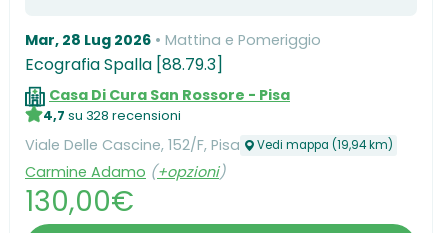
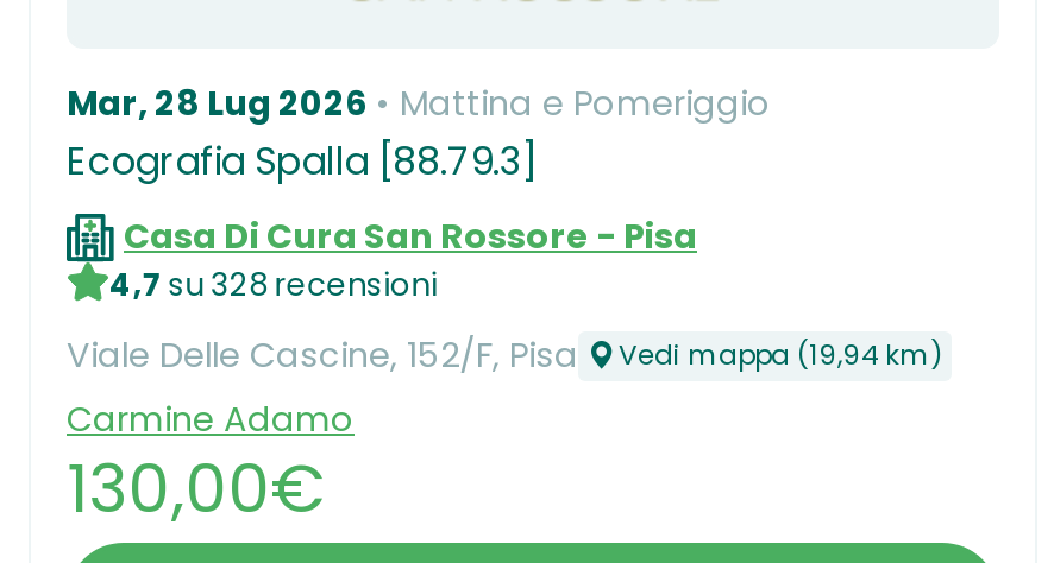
- Carmine Adamo (+opzioni)
+ Carmine Adamo
